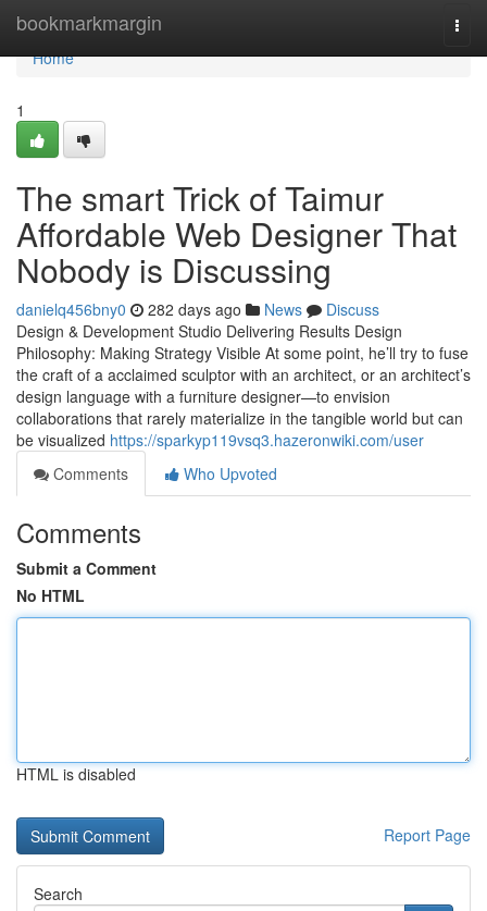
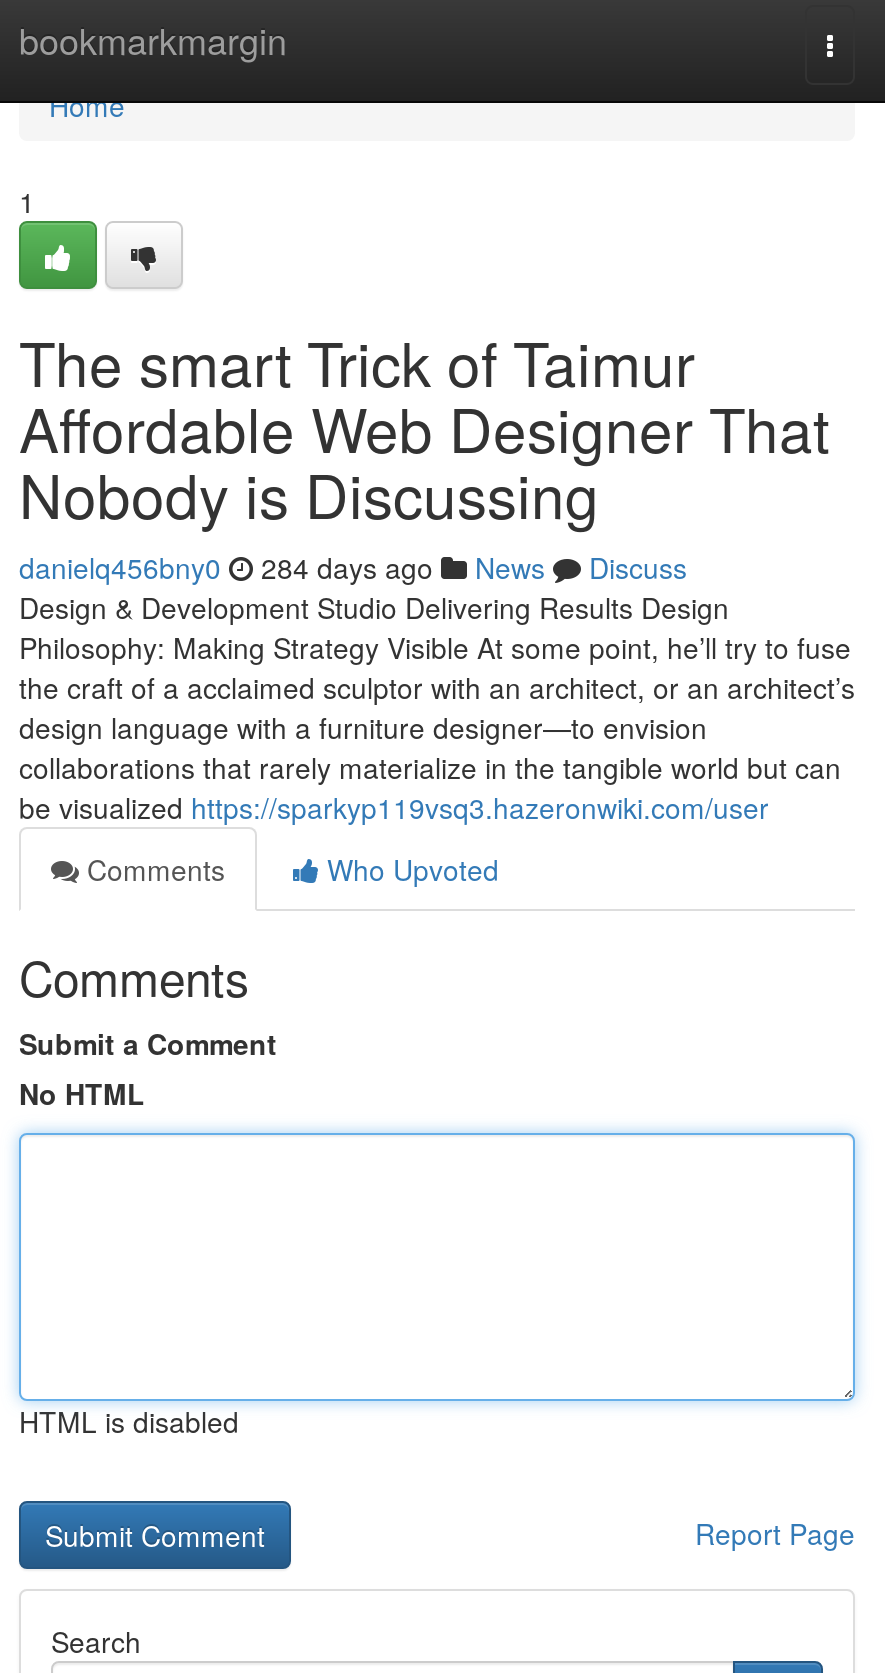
- danielq456bny0 282 days ago News Discuss
+ danielq456bny0 284 days ago News Discuss
